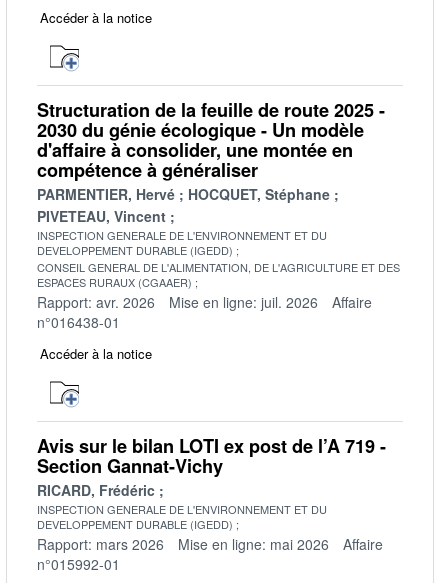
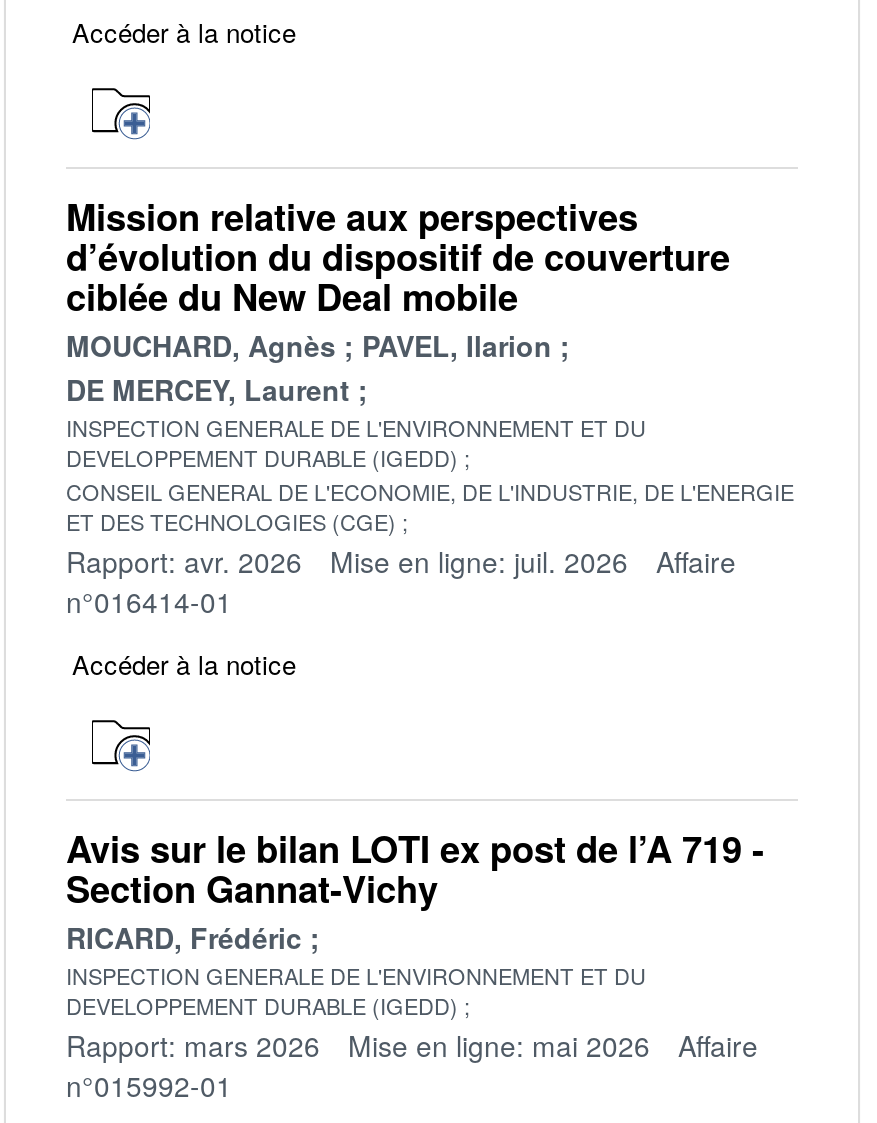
- Structuration de la feuille de route 2025 -
- 2030 du génie écologique - Un modèle
- d'affaire à consolider, une montée en
- compétence à généraliser
- PARMENTIER, Hervé
- HOCQUET, Stéphane
- PIVETEAU, Vincent
+ Mission relative aux perspectives
+ d’évolution du dispositif de couverture
+ ciblée du New Deal mobile
+ MOUCHARD, Agnès
+ PAVEL, Ilarion
+ DE MERCEY, Laurent

- CONSEIL GENERAL DE L'ALIMENTATION, DE L'AGRICULTURE ET DES
- ESPACES RURAUX (CGAAER)
+ CONSEIL GENERAL DE L'ECONOMIE, DE L'INDUSTRIE, DE L'ENERGIE
+ ET DES TECHNOLOGIES (CGE)

- n°016438-01
+ n°016414-01
